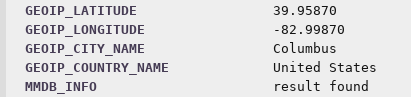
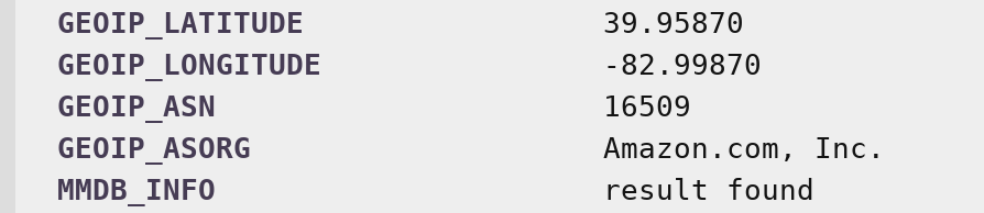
- GEOIP_CITY_NAME
- Columbus
- GEOIP_COUNTRY_NAME
- United States
+ GEOIP_ASN
+ 16509
+ GEOIP_ASORG
+ Amazon.com, Inc.
